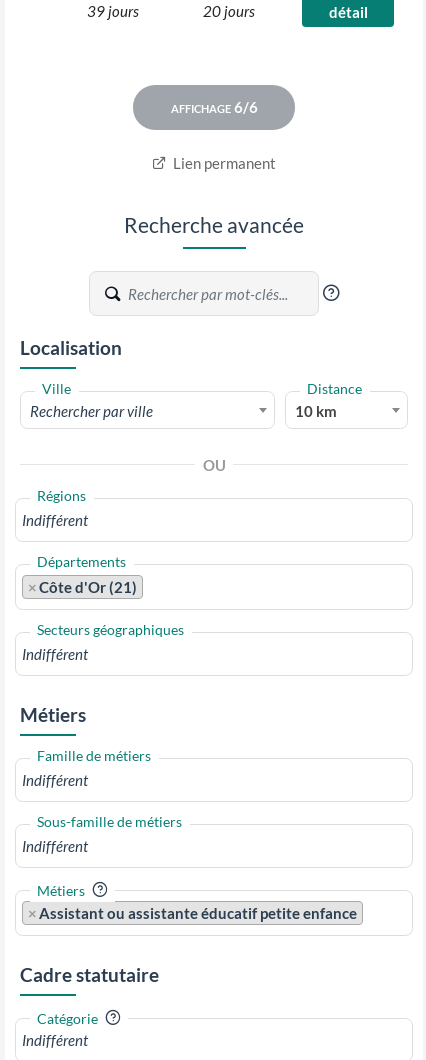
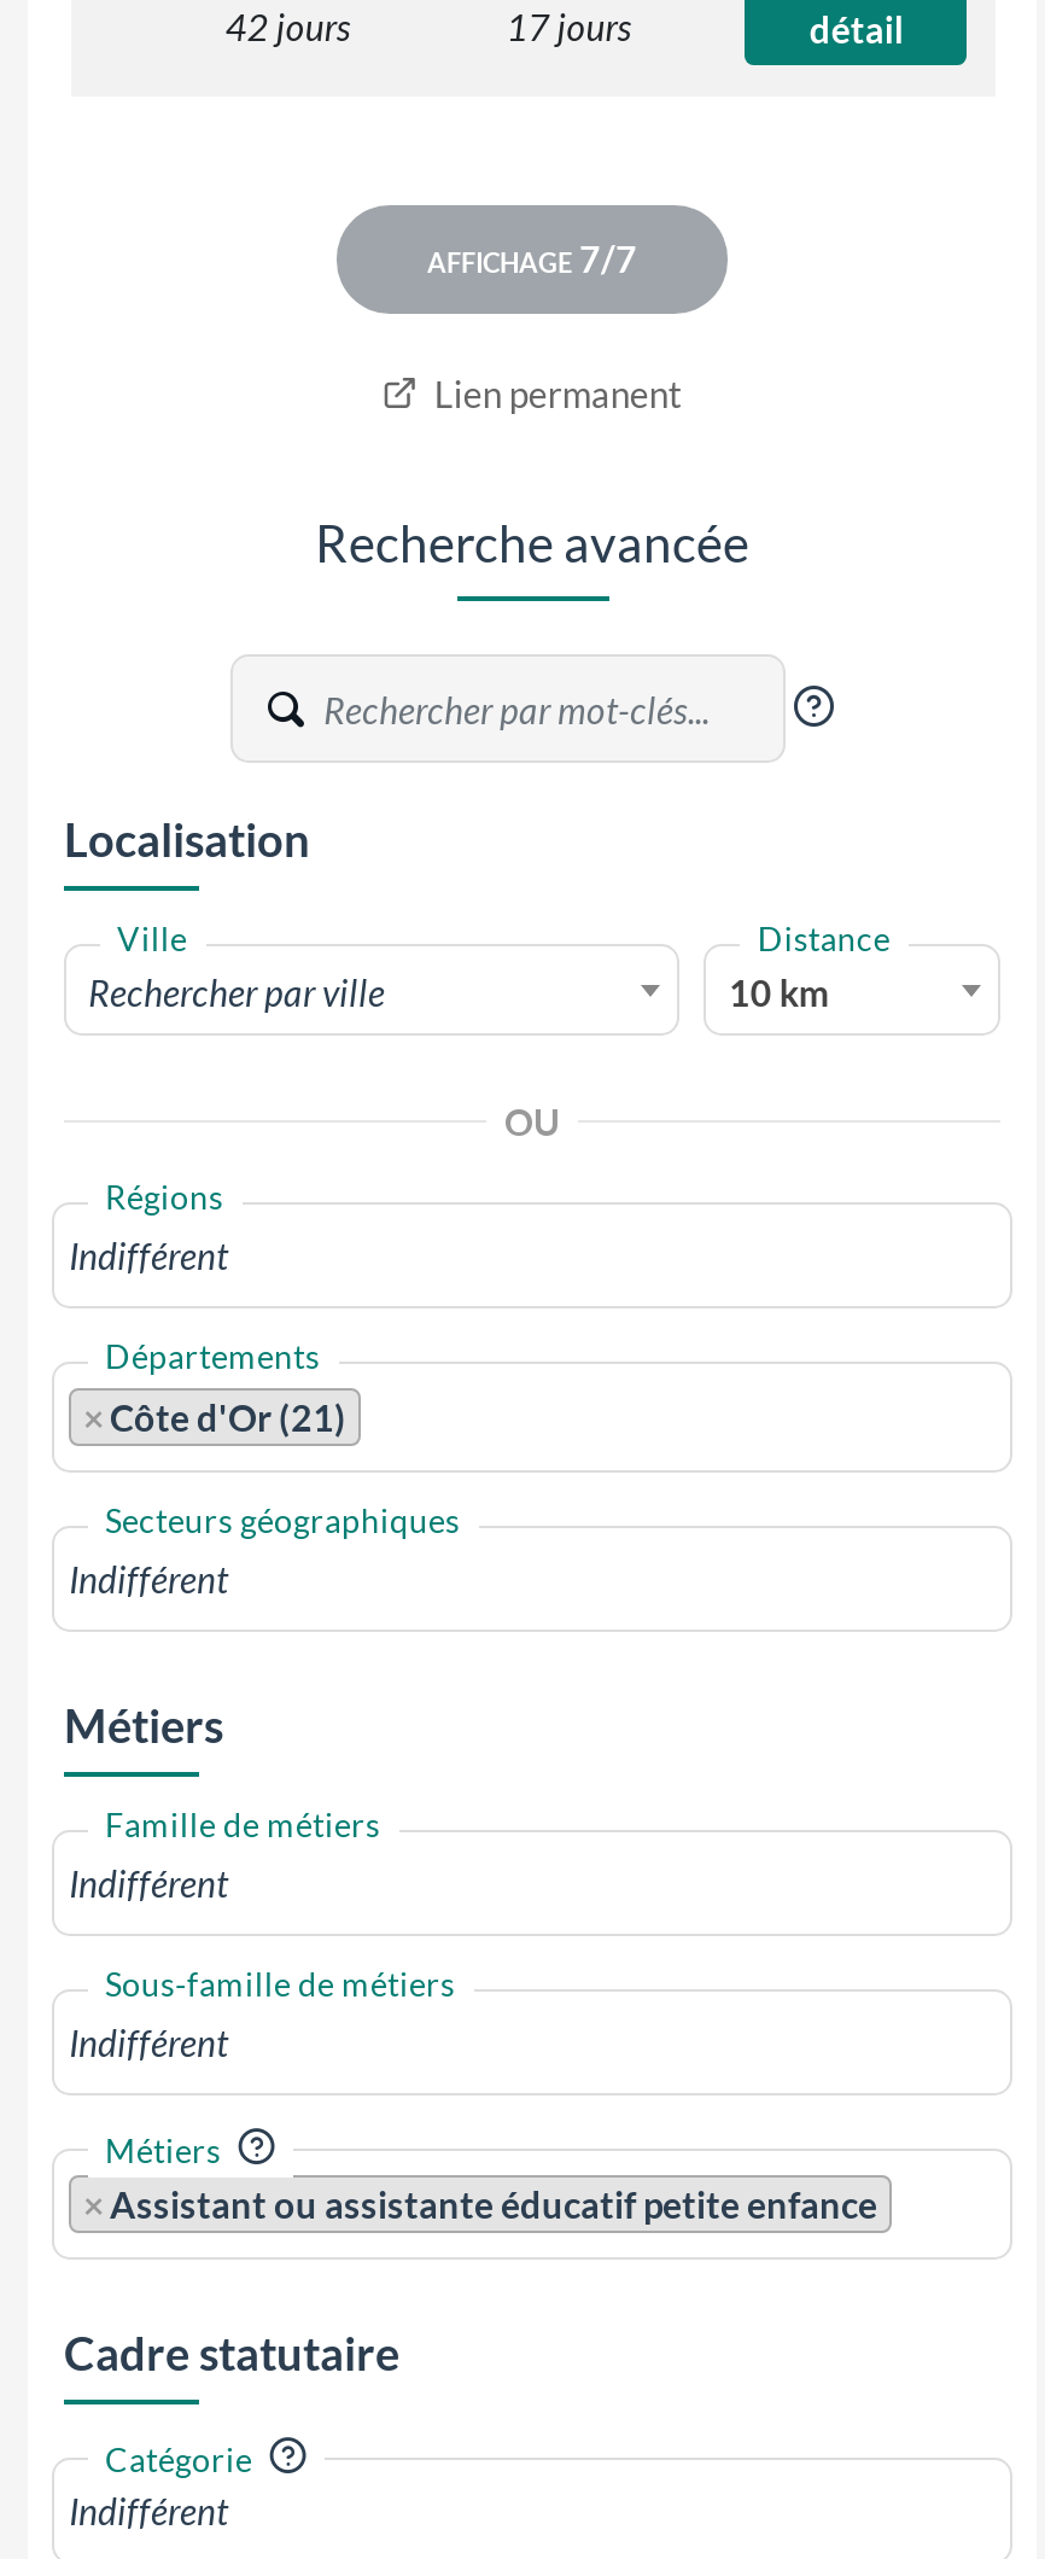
- 39 jours
+ 42 jours

- 20 jours
+ 17 jours
